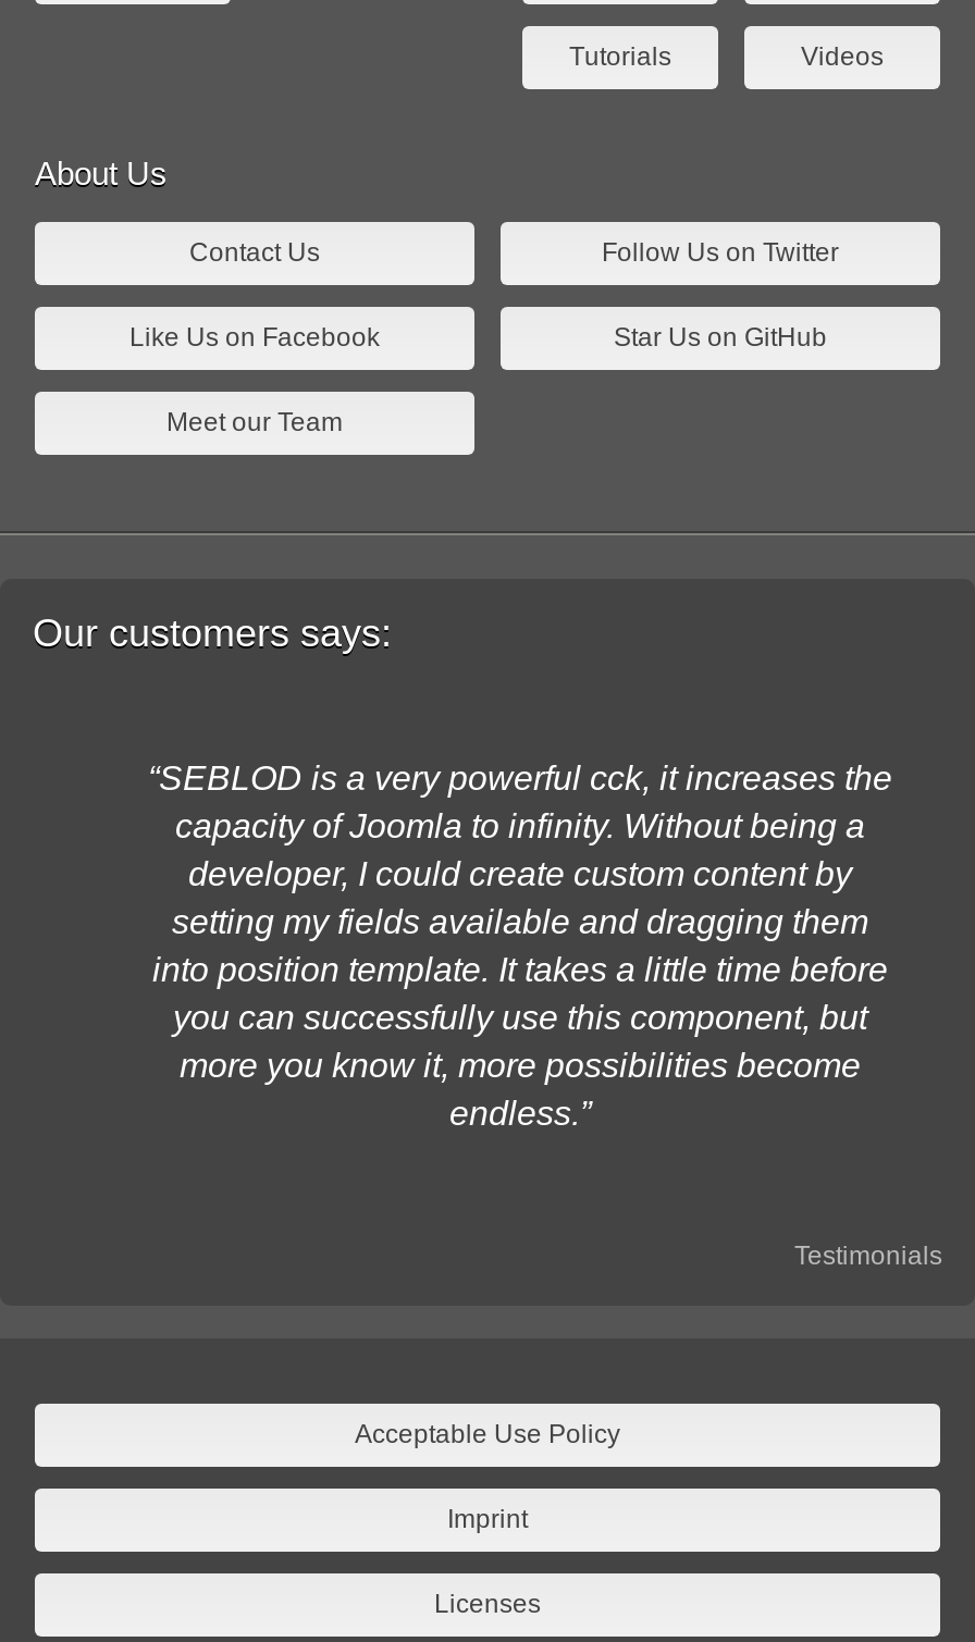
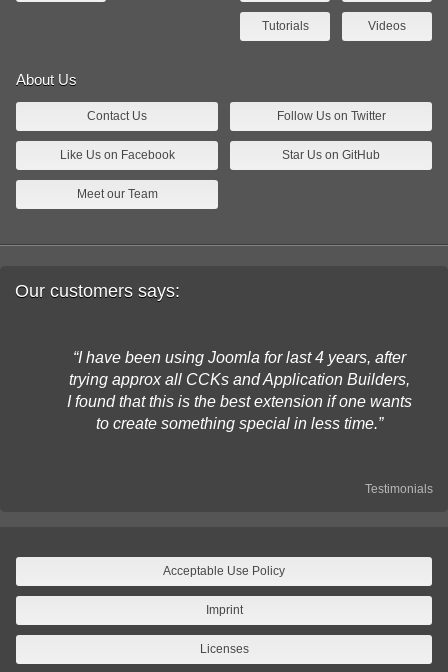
- SEBLOD is a very powerful cck, it increases the
- capacity of Joomla to infinity. Without being a
- developer, I could create custom content by
- setting my fields available and dragging them
- into position template. It takes a little time before
- you can successfully use this component, but
- more you know it, more possibilities become
- endless.
+ I have been using Joomla for last 4 years, after
+ trying approx all CCKs and Application Builders,
+ I found that this is the best extension if one wants
+ to create something special in less time.
